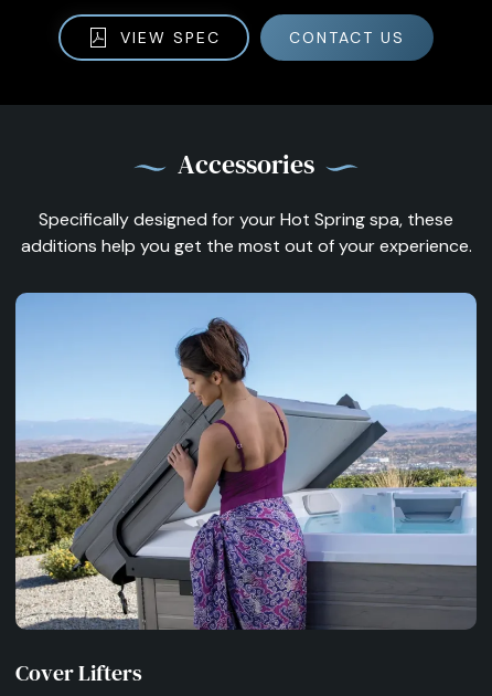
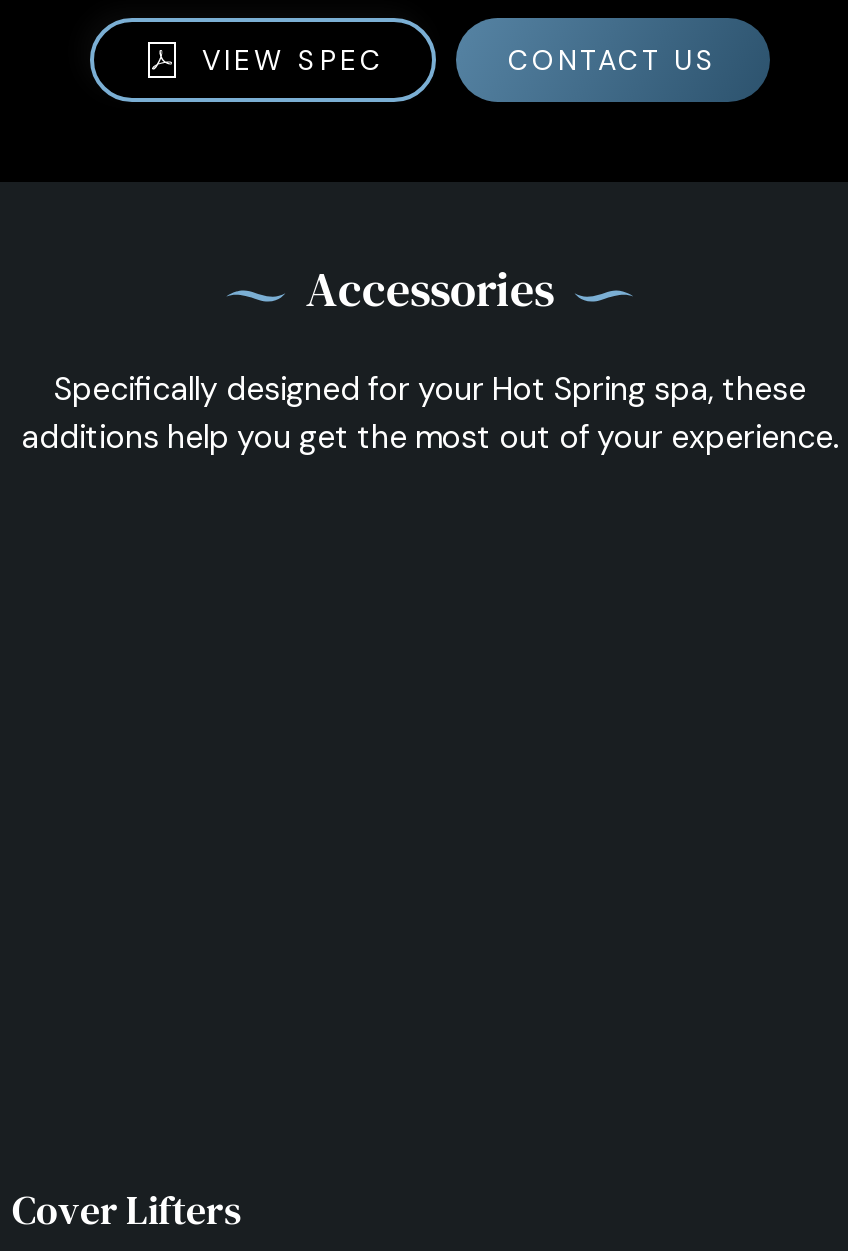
- [image]
